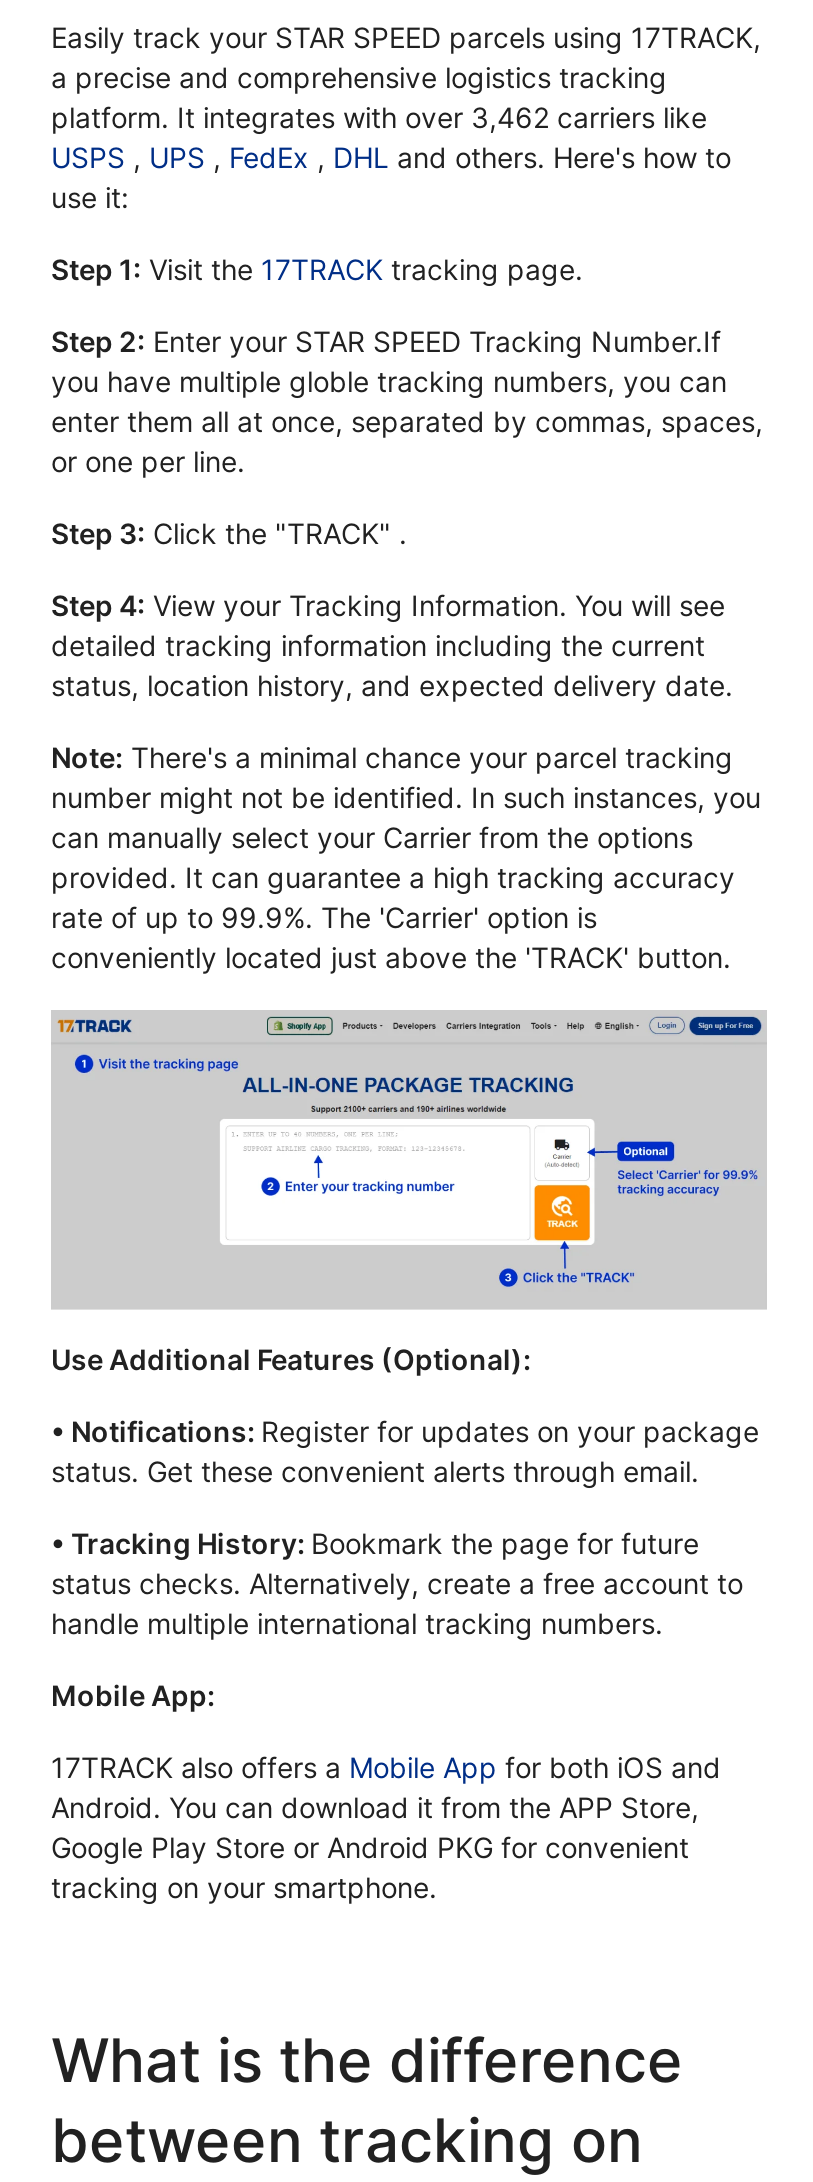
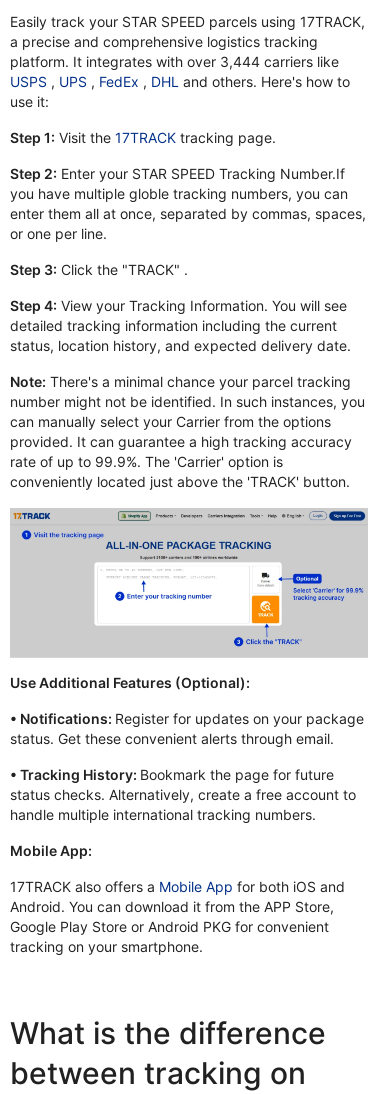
- platform. It integrates with over 3,462 carriers like
+ platform. It integrates with over 3,444 carriers like
